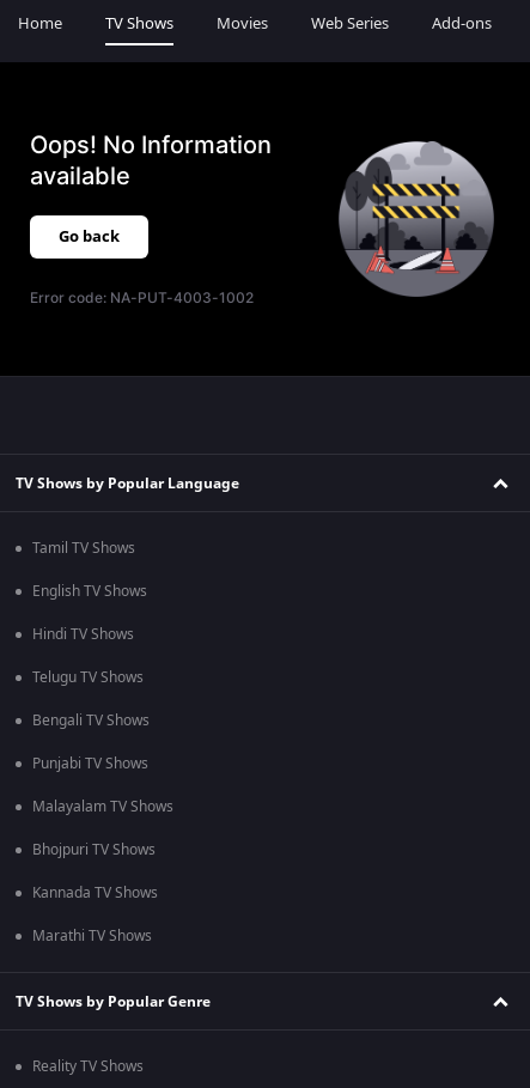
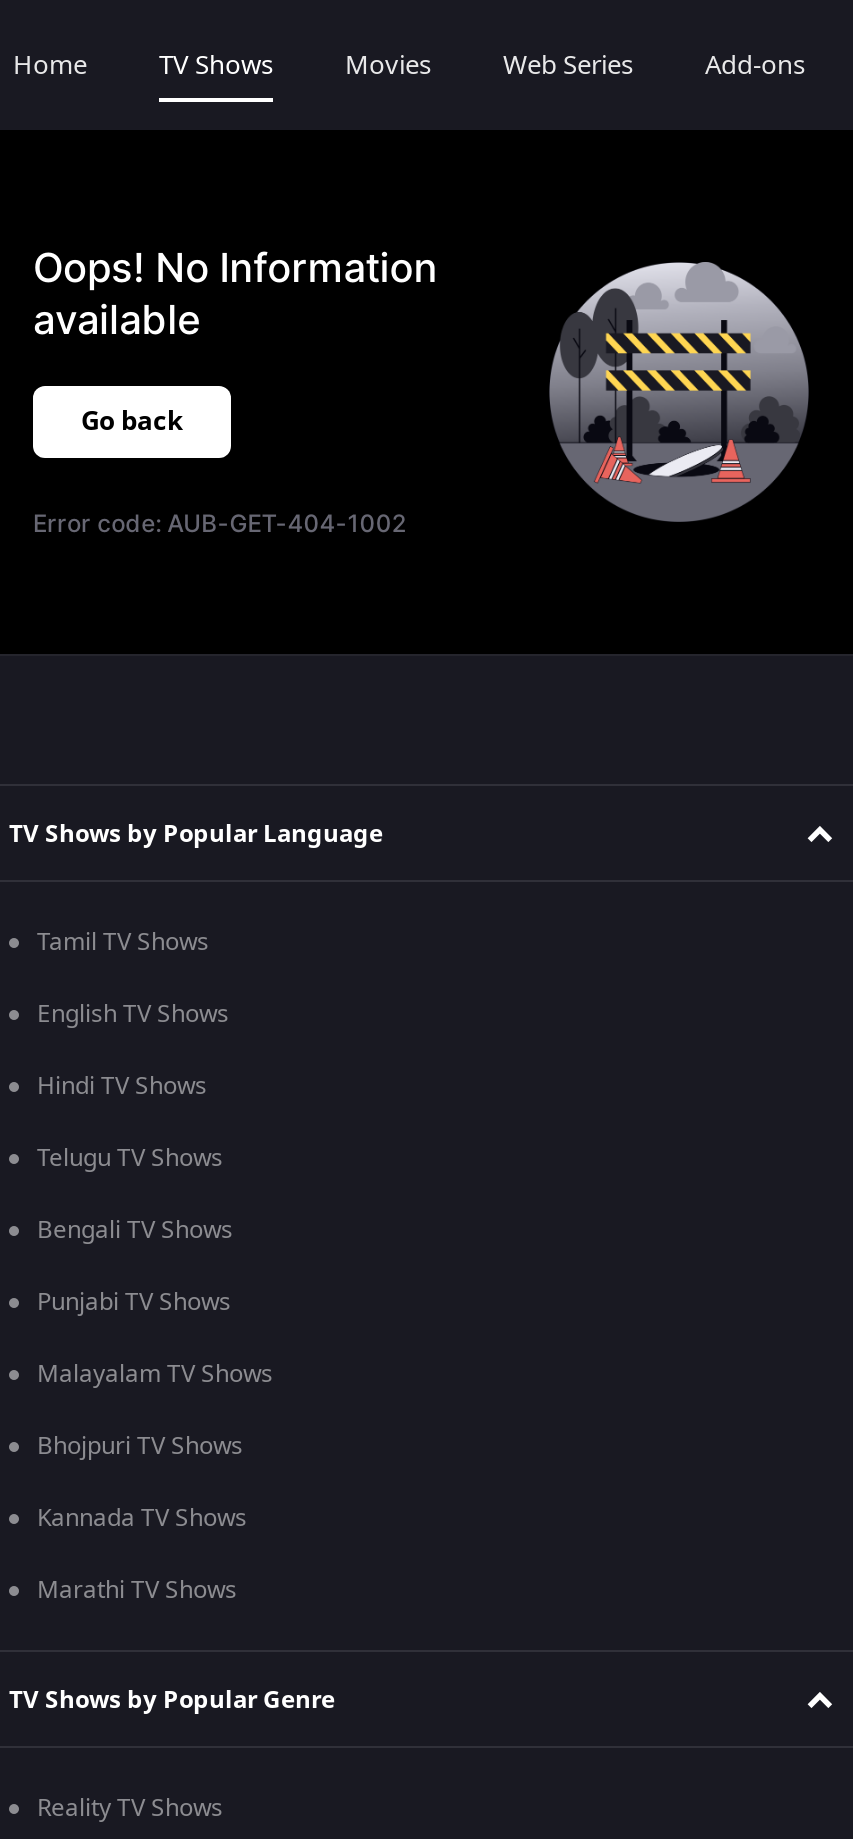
- Error code: NA-PUT-4003-1002
+ Error code: AUB-GET-404-1002
